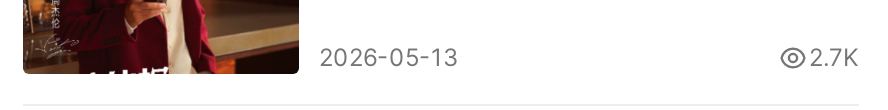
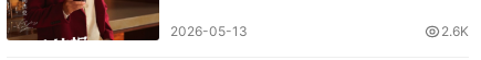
- 2.7K
+ 2.6K
